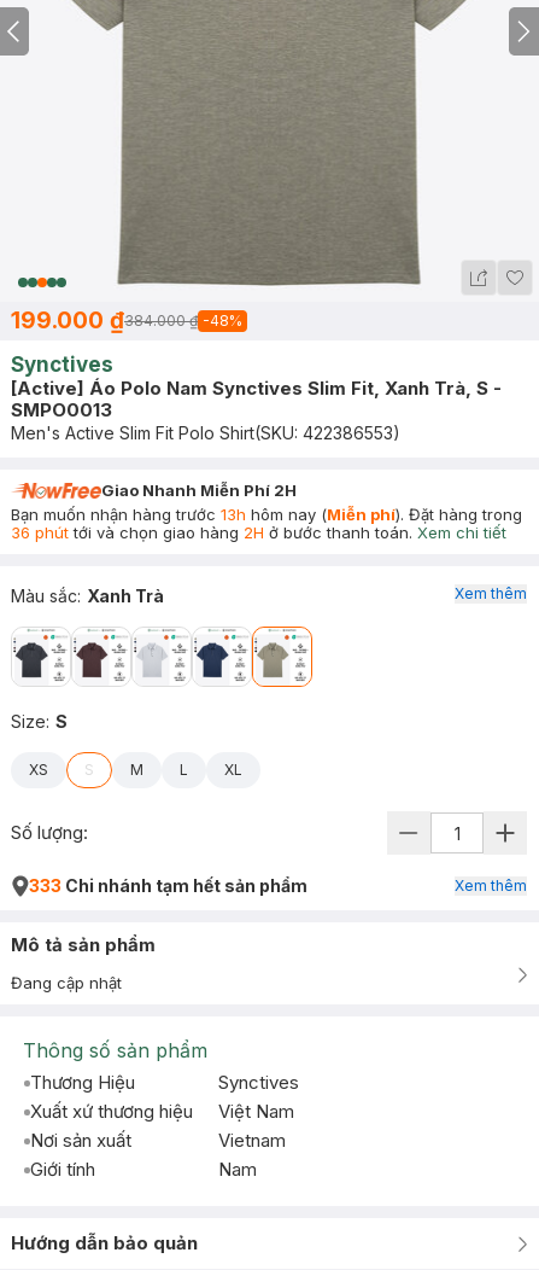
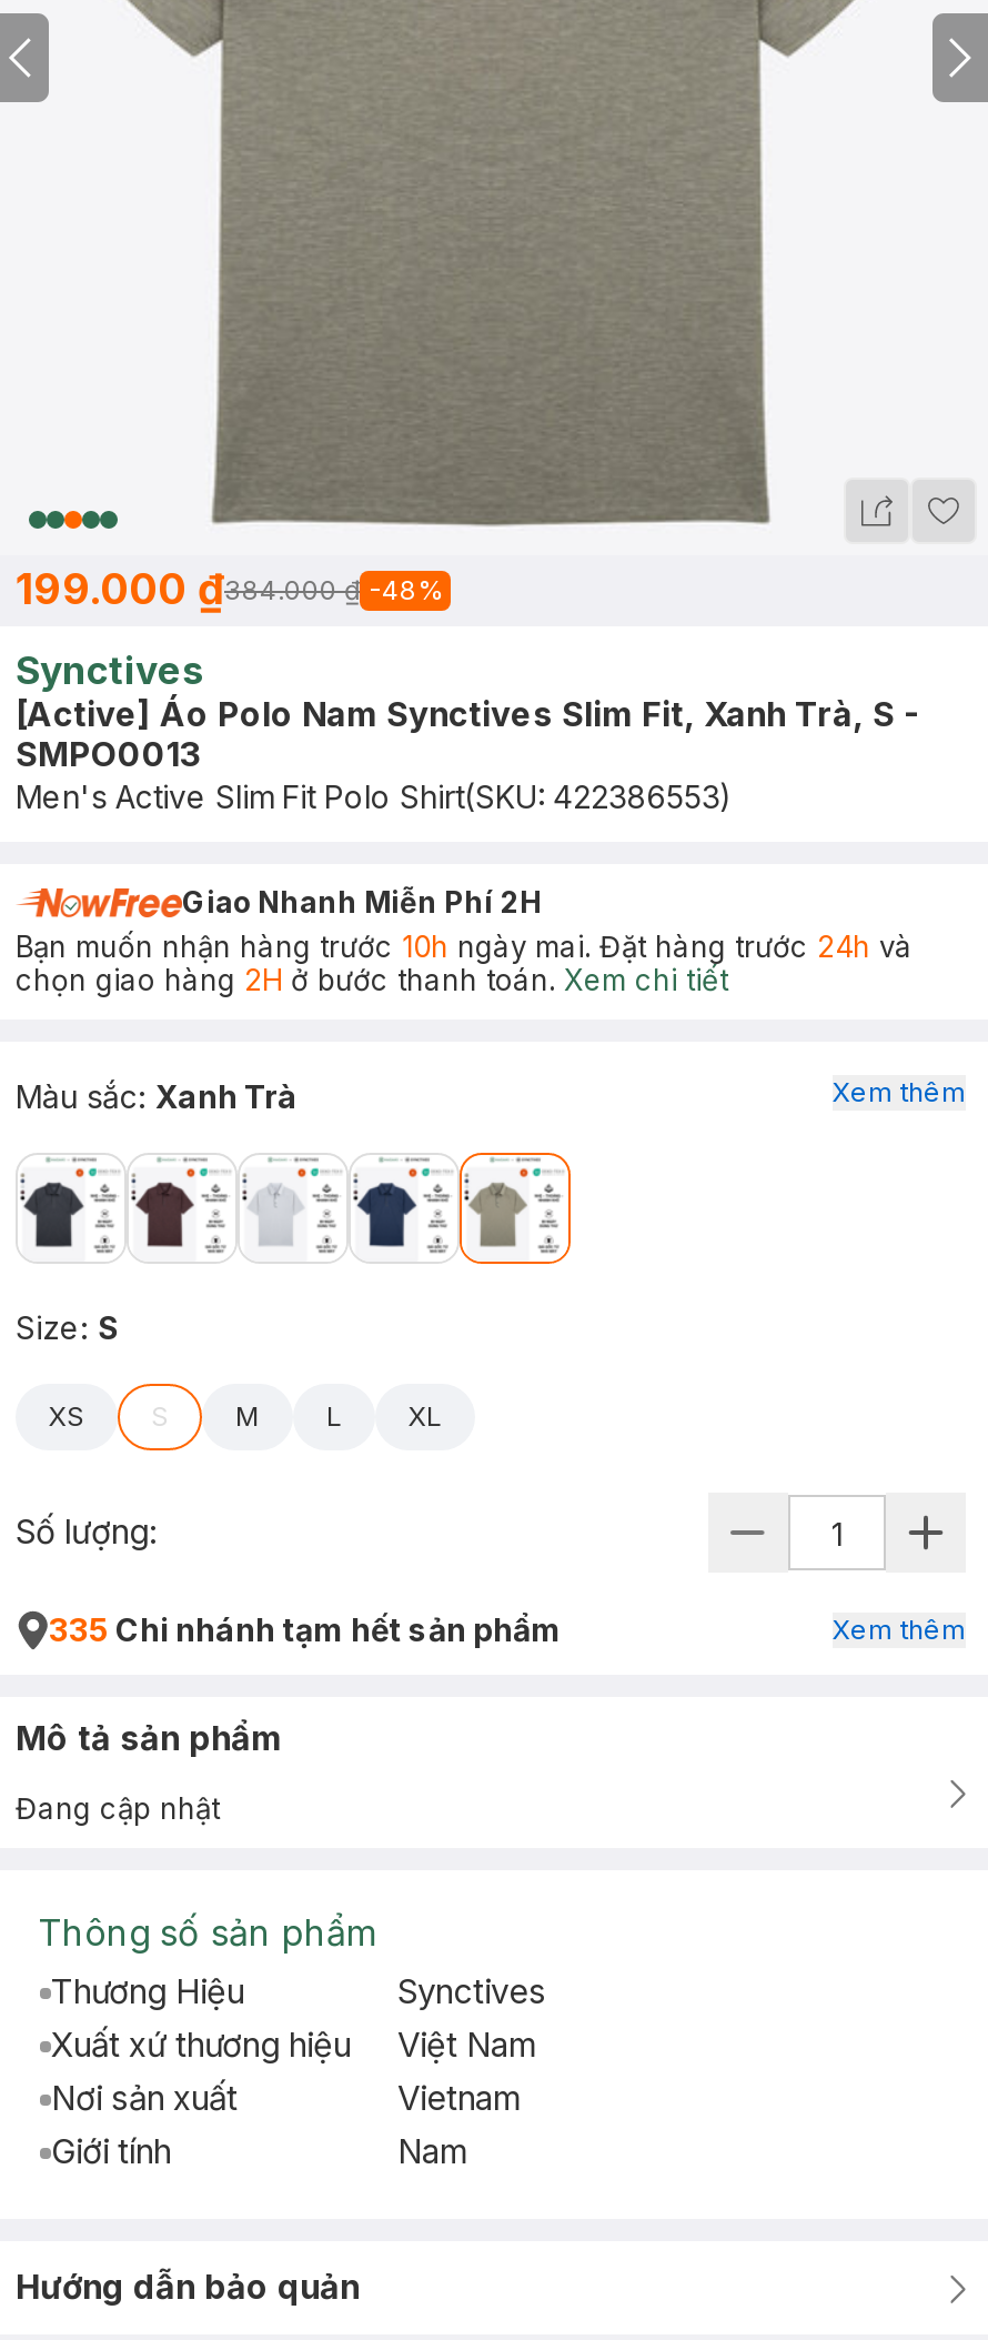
- Bạn muốn nhận hàng trước 13h hôm nay (Miễn phí). Đặt hàng trong
- 36 phút tới và chọn giao hàng 2H ở bước thanh toán. Xem chi tiết
+ Bạn muốn nhận hàng trước 10h ngày mai. Đặt hàng trước 24h và
+ chọn giao hàng 2H ở bước thanh toán. Xem chi tiết

- 333 Chi nhánh tạm hết sản phẩm
+ 335 Chi nhánh tạm hết sản phẩm
